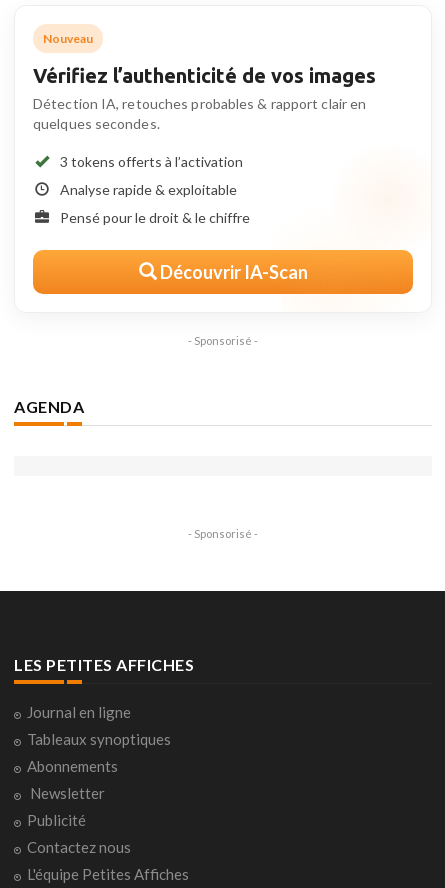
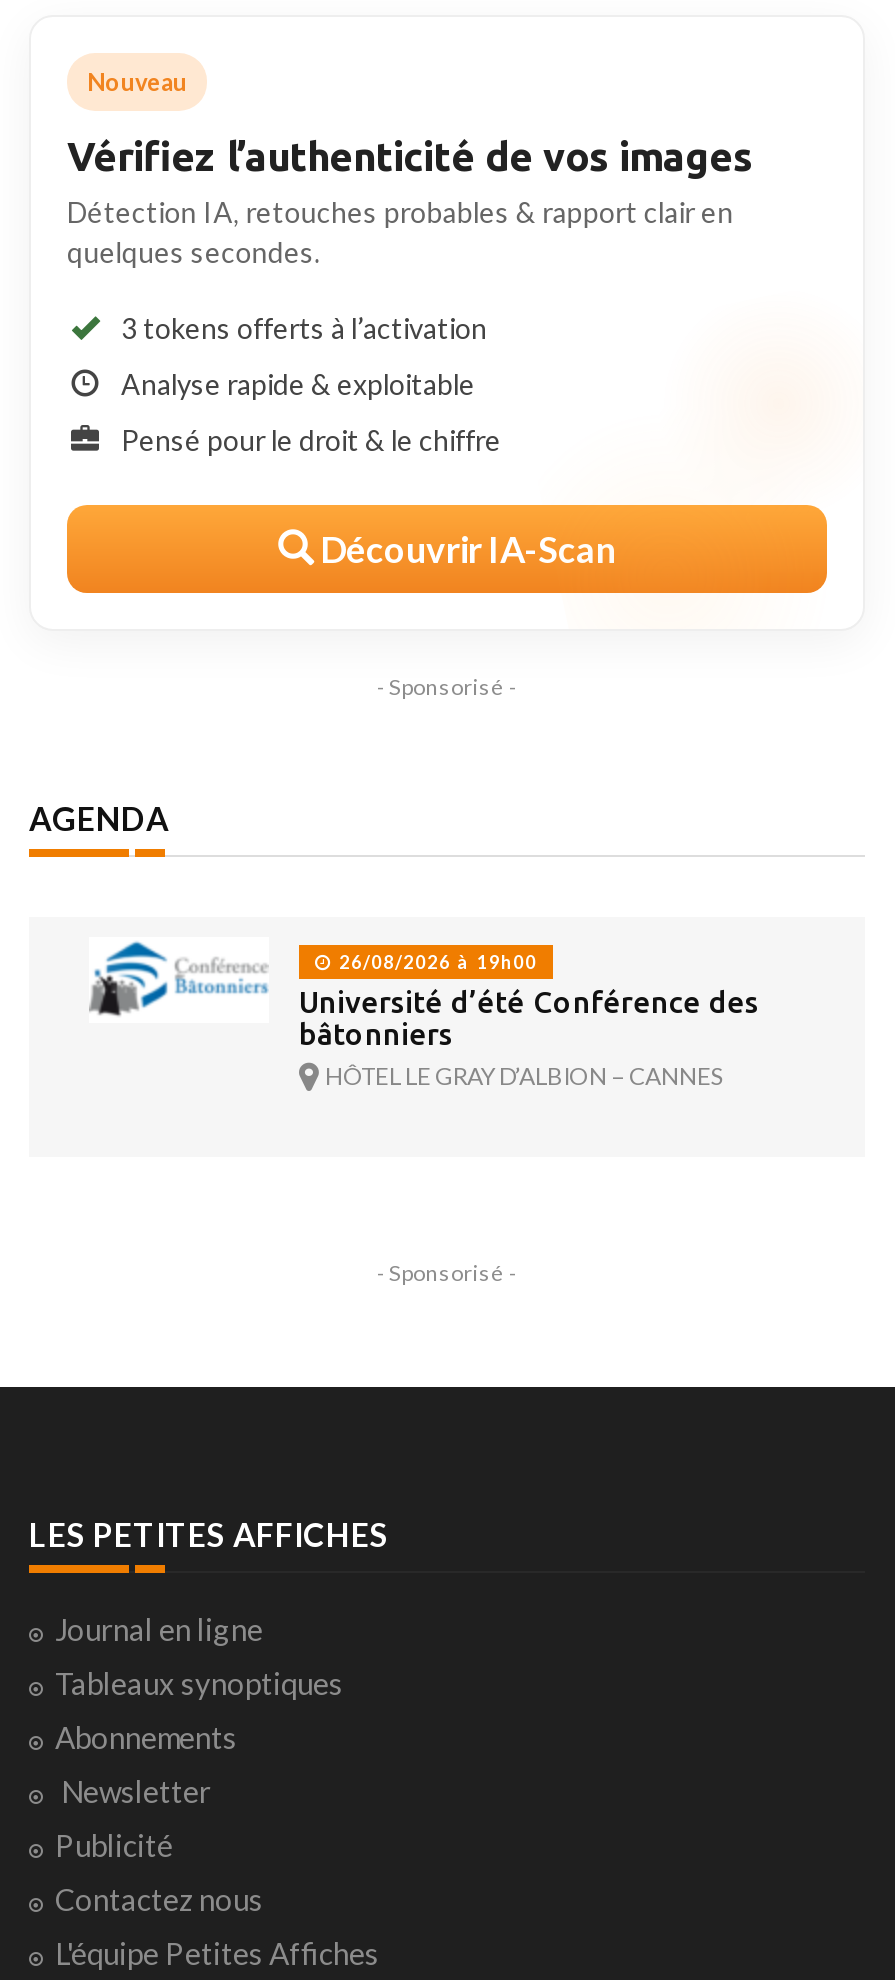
+ [image]
+ 26/08/2026 à 19h00
+ Université d’été Conférence des
+ bâtonniers
+ HÔTEL LE GRAY D’ALBION – CANNES
